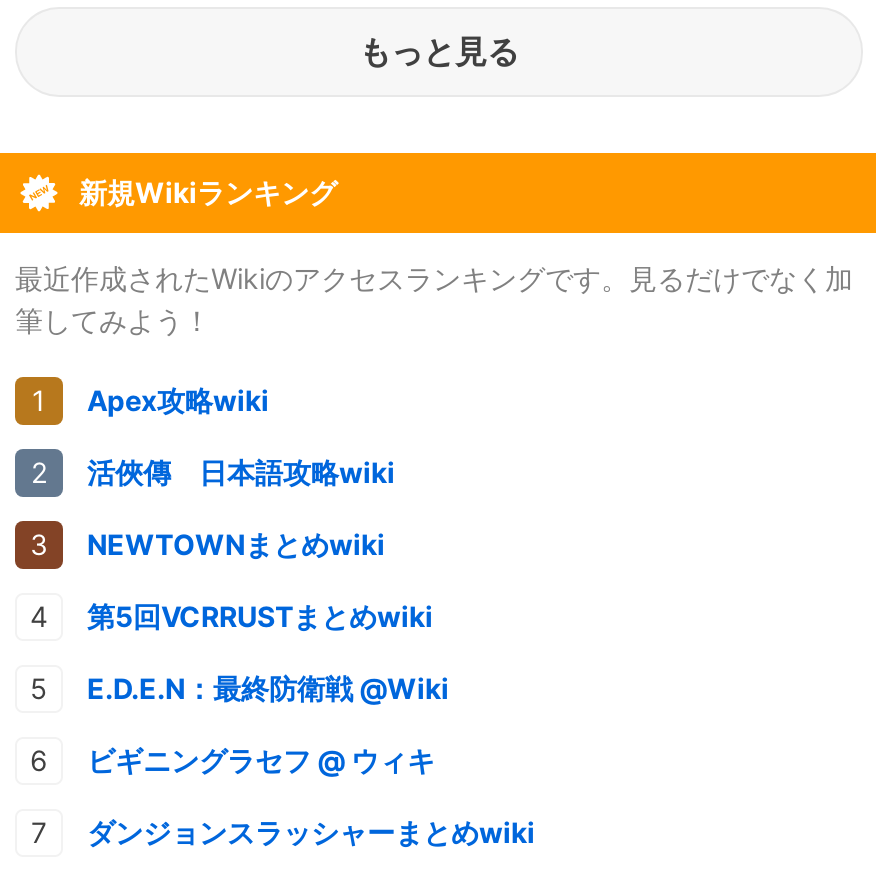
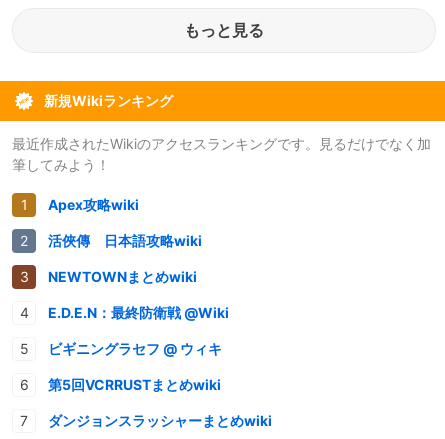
moved down: 第5回VCRRUSTまとめwiki

moved up: E.D.E.N：最終防衛戦 @Wiki | ビギニングラセフ @ ウィキ
